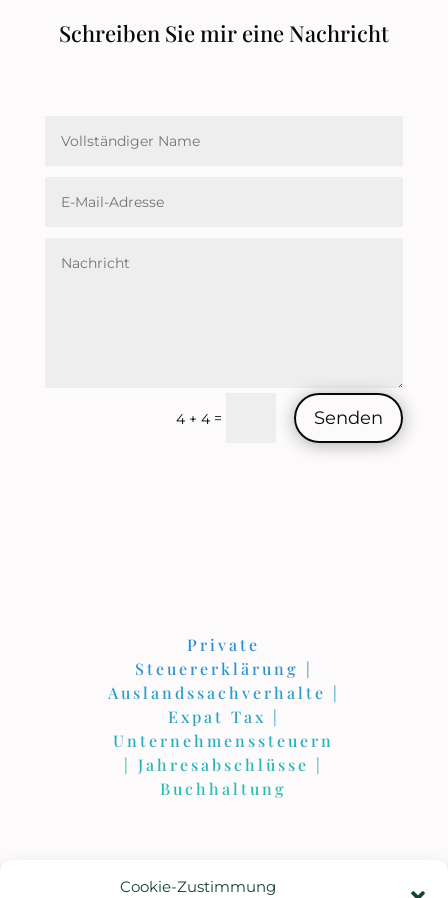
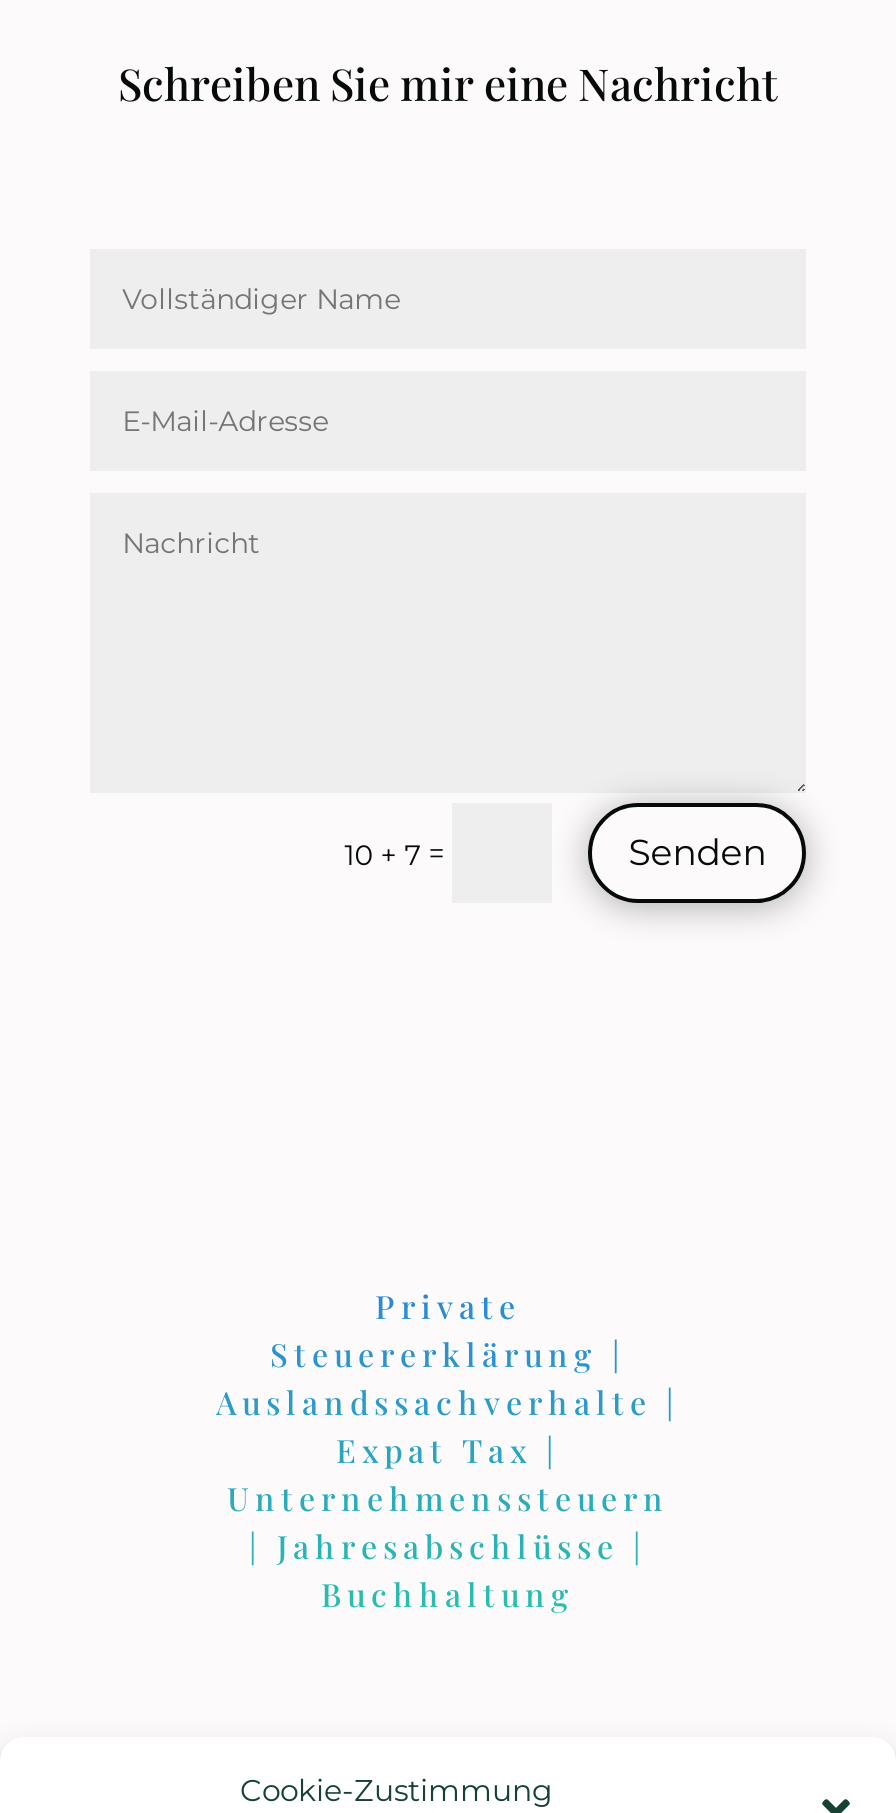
- 4 + 4 =
+ 10 + 7 =
